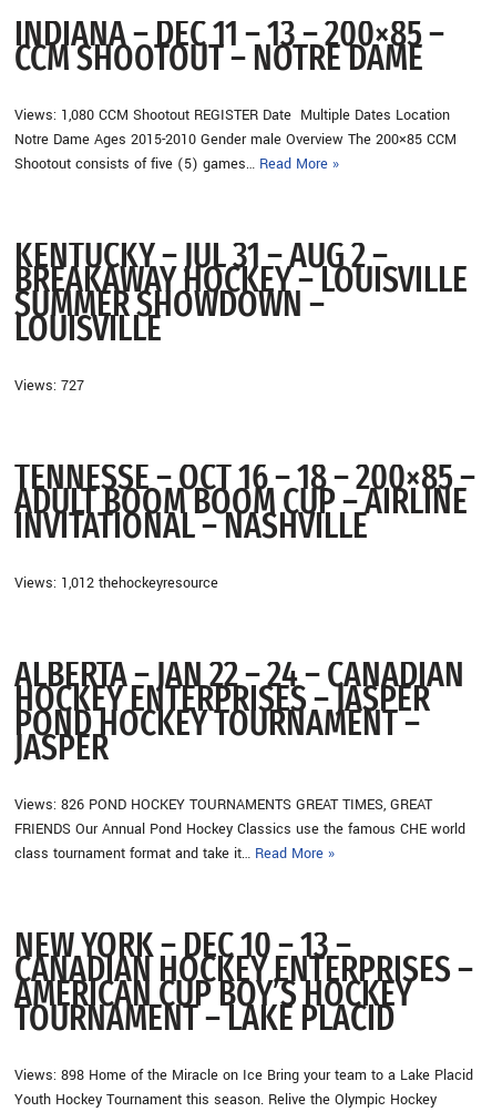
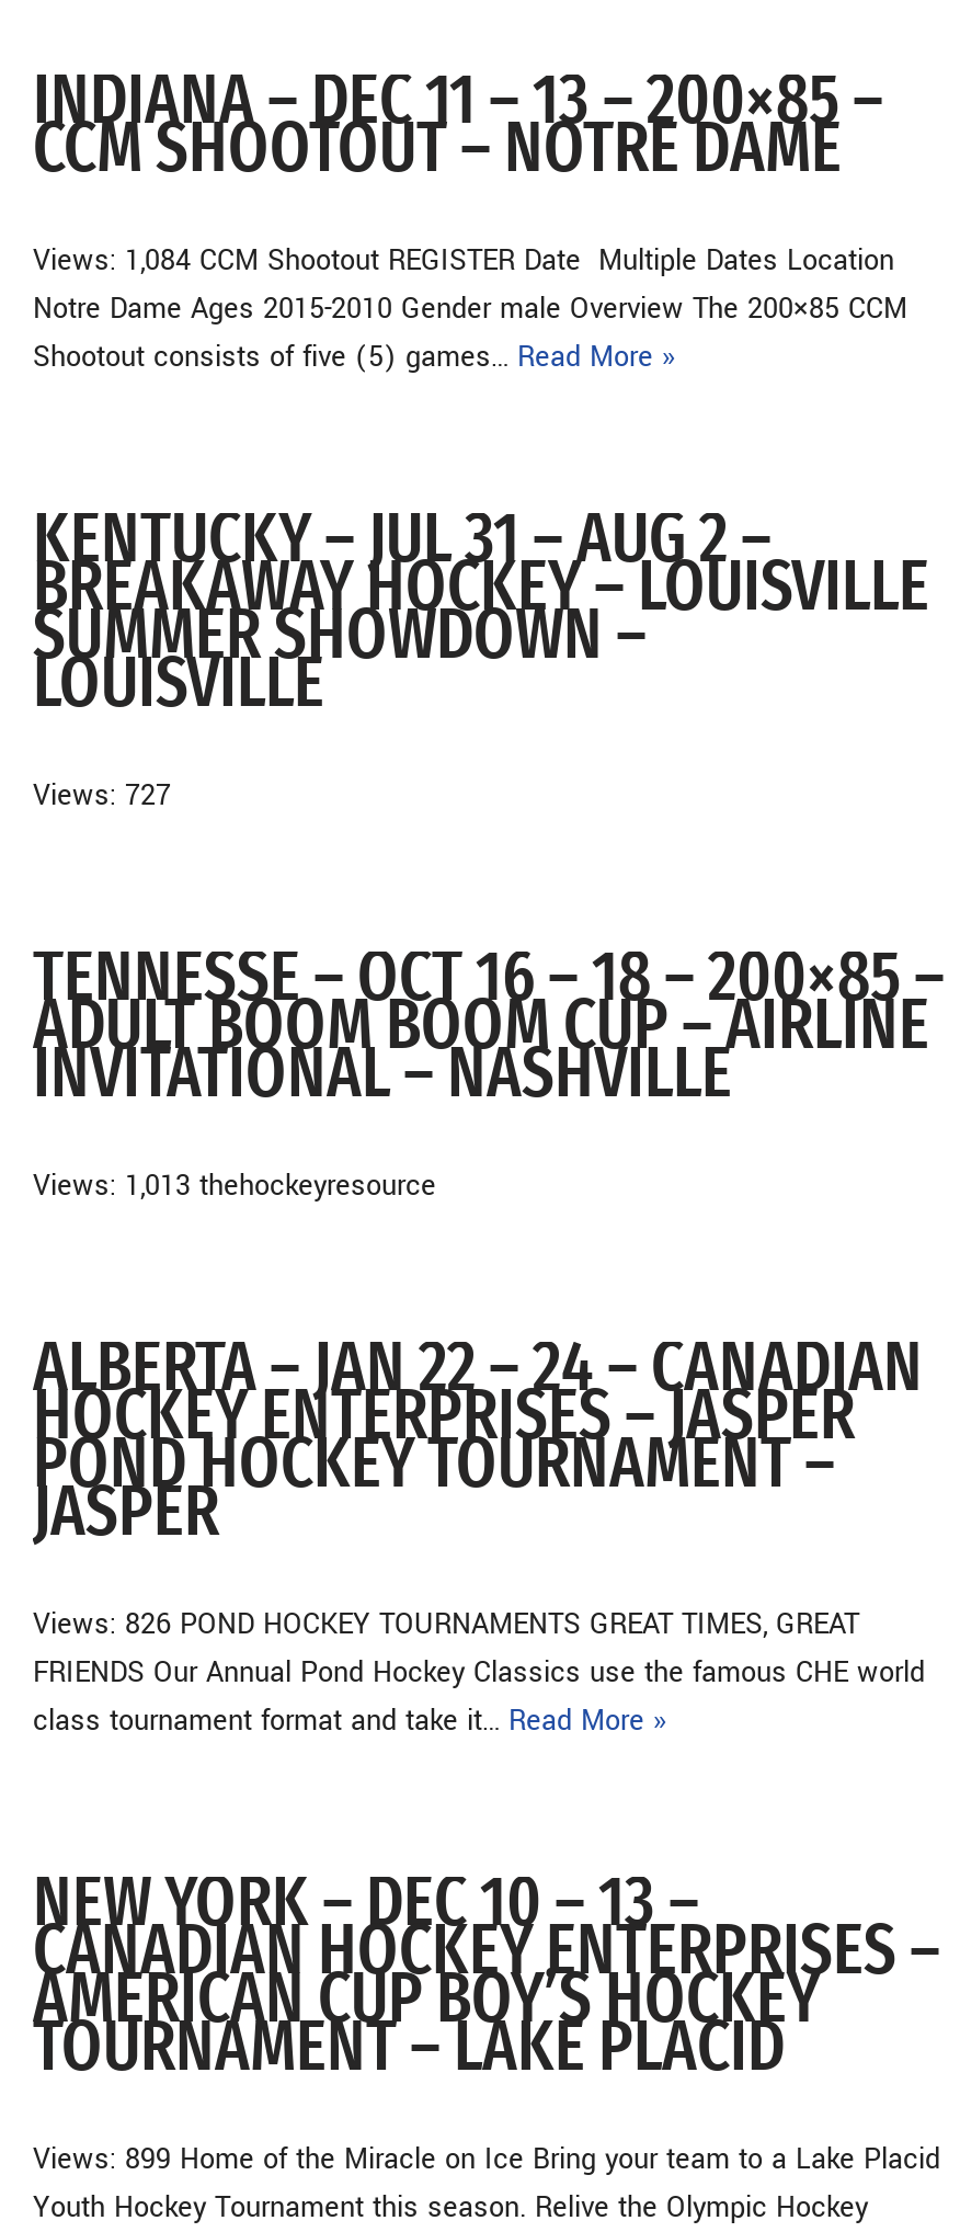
- Views: 1,080 CCM Shootout REGISTER Date Multiple Dates Location
+ Views: 1,084 CCM Shootout REGISTER Date Multiple Dates Location

- Views: 1,012 thehockeyresource
+ Views: 1,013 thehockeyresource

- Views: 898 Home of the Miracle on Ice Bring your team to a Lake Placid
+ Views: 899 Home of the Miracle on Ice Bring your team to a Lake Placid
